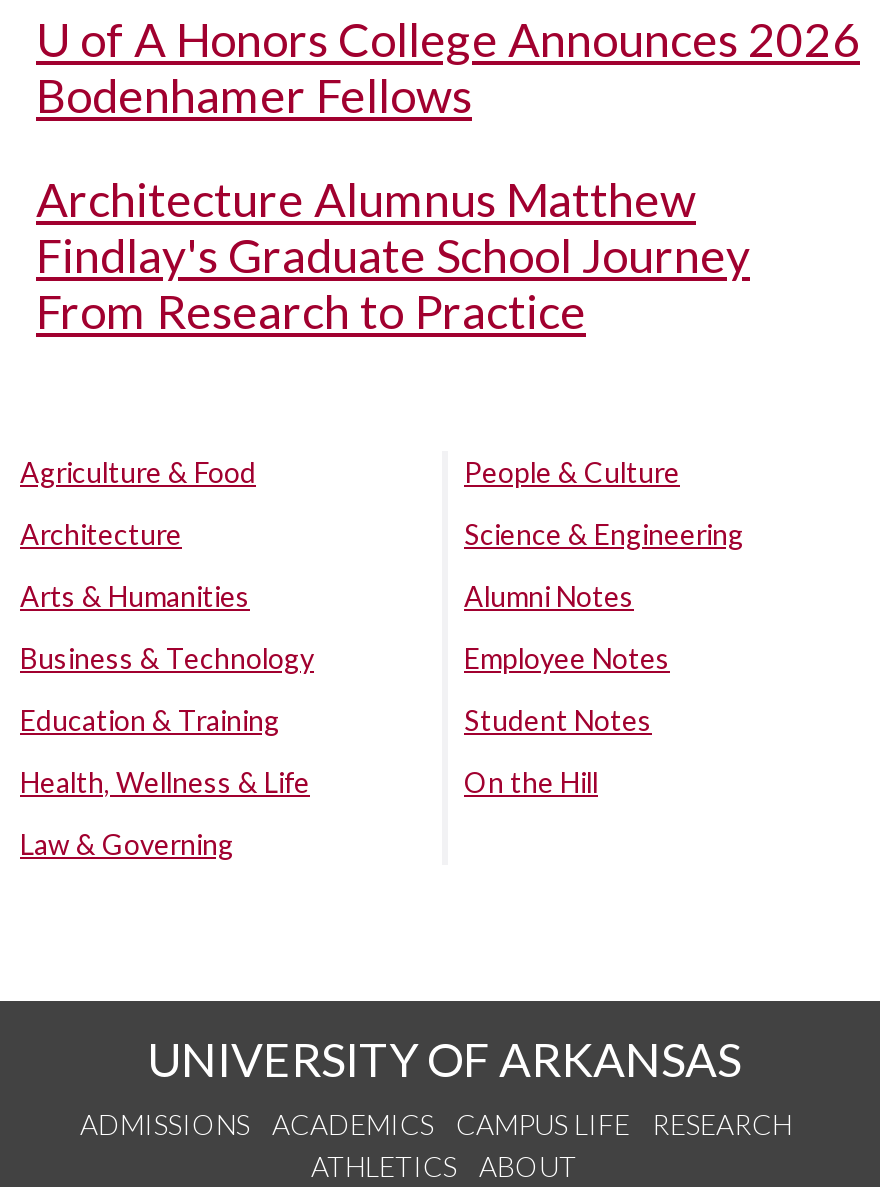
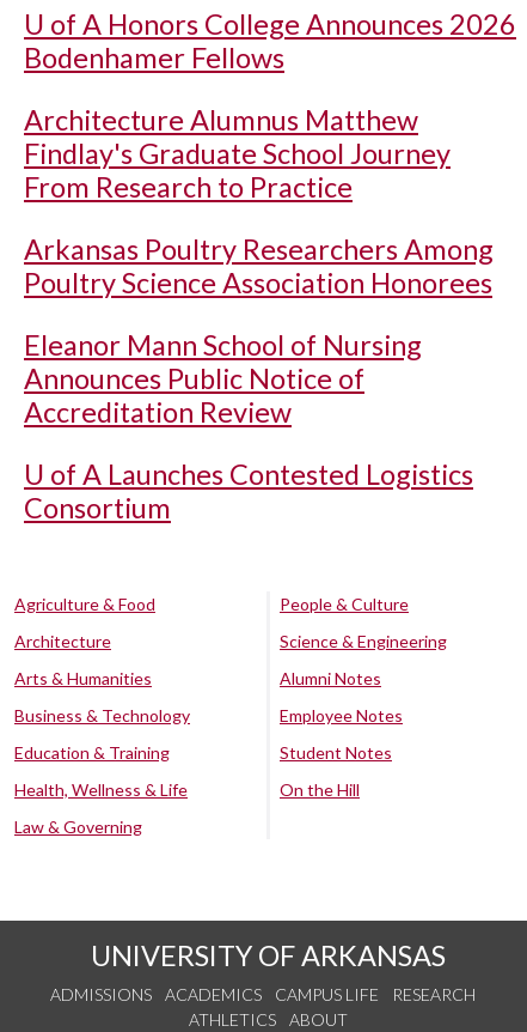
+ Arkansas Poultry Researchers Among
+ Poultry Science Association Honorees
+ Eleanor Mann School of Nursing
+ Announces Public Notice of
+ Accreditation Review
+ U of A Launches Contested Logistics
+ Consortium
